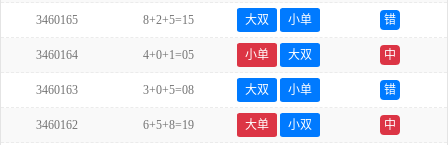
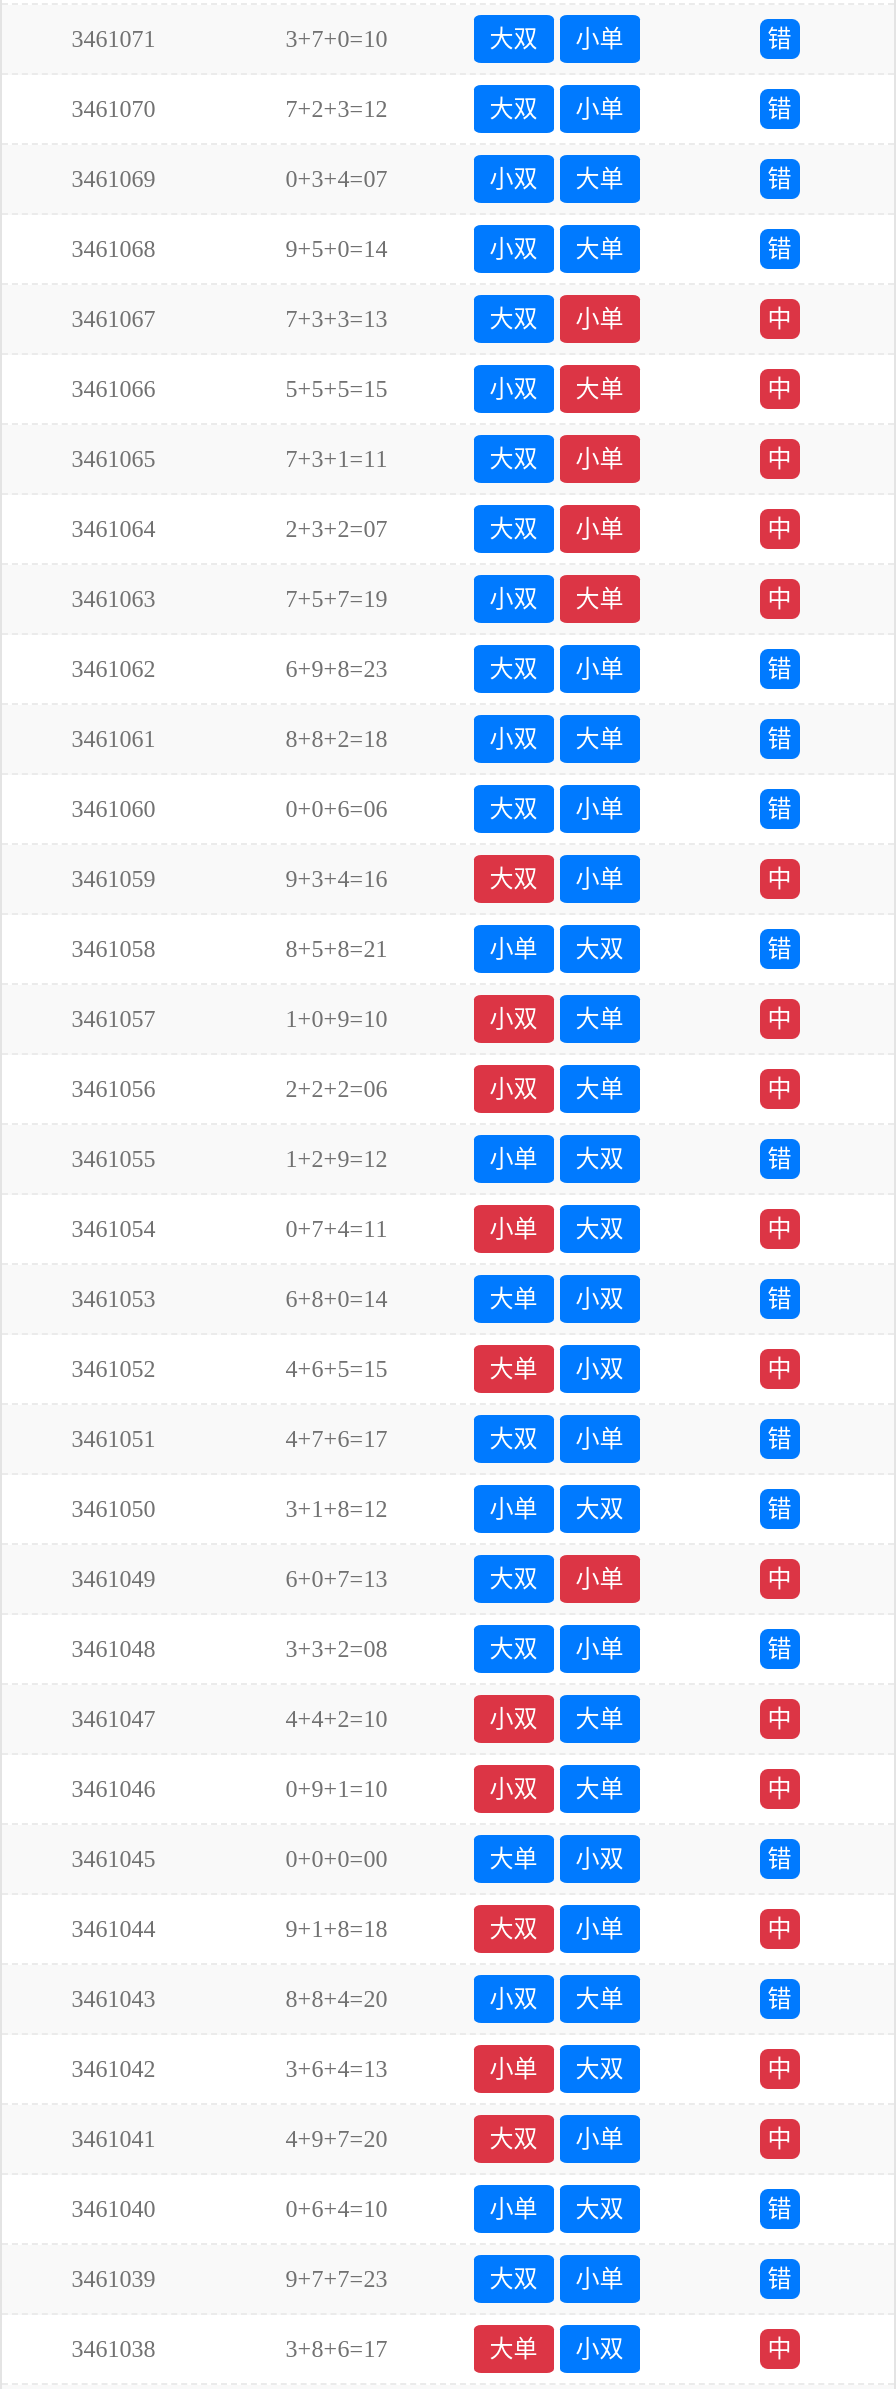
- 3460165
+ 3461071

- 8+2+5=15
+ 3+7+0=10

- 3460164
- 4+0+1=05
+ 3461070
+ 7+2+3=12
+ 大双
+ 小单
+ 错
+ 3461069
+ 0+3+4=07
+ 小双
+ 大单
+ 错
+ 3461068
+ 9+5+0=14
+ 小双
+ 大单
+ 错
+ 3461067
+ 7+3+3=13
+ 大双
+ 小单
+ 中
+ 3461066
+ 5+5+5=15
+ 小双
+ 大单
+ 中
+ 3461065
+ 7+3+1=11
+ 大双
+ 小单
+ 中
+ 3461064
+ 2+3+2=07
+ 大双
+ 小单
+ 中
+ 3461063
+ 7+5+7=19
+ 小双
+ 大单
+ 中
+ 3461062
+ 6+9+8=23
+ 大双
+ 小单
+ 错
+ 3461061
+ 8+8+2=18
+ 小双
+ 大单
+ 错
+ 3461060
+ 0+0+6=06
+ 大双
+ 小单
+ 错
+ 3461059
+ 9+3+4=16
+ 大双
+ 小单
+ 中
+ 3461058
+ 8+5+8=21
+ 小单
+ 大双
+ 错
+ 3461057
+ 1+0+9=10
+ 小双
+ 大单
+ 中
+ 3461056
+ 2+2+2=06
+ 小双
+ 大单
+ 中
+ 3461055
+ 1+2+9=12
+ 小单
+ 大双
+ 错
+ 3461054
+ 0+7+4=11

- 3460163
- 3+0+5=08
+ 3461053
+ 6+8+0=14
+ 大单
+ 小双
+ 错
+ 3461052
+ 4+6+5=15
+ 大单
+ 小双
+ 中
+ 3461051
+ 4+7+6=17

- 3460162
- 6+5+8=19
+ 3461050
+ 3+1+8=12
+ 小单
+ 大双
+ 错
+ 3461049
+ 6+0+7=13
+ 大双
+ 小单
+ 中
+ 3461048
+ 3+3+2=08
+ 大双
+ 小单
+ 错
+ 3461047
+ 4+4+2=10
+ 小双
+ 大单
+ 中
+ 3461046
+ 0+9+1=10
+ 小双
+ 大单
+ 中
+ 3461045
+ 0+0+0=00
+ 大单
+ 小双
+ 错
+ 3461044
+ 9+1+8=18
+ 大双
+ 小单
+ 中
+ 3461043
+ 8+8+4=20
+ 小双
+ 大单
+ 错
+ 3461042
+ 3+6+4=13
+ 小单
+ 大双
+ 中
+ 3461041
+ 4+9+7=20
+ 大双
+ 小单
+ 中
+ 3461040
+ 0+6+4=10
+ 小单
+ 大双
+ 错
+ 3461039
+ 9+7+7=23
+ 大双
+ 小单
+ 错
+ 3461038
+ 3+8+6=17
